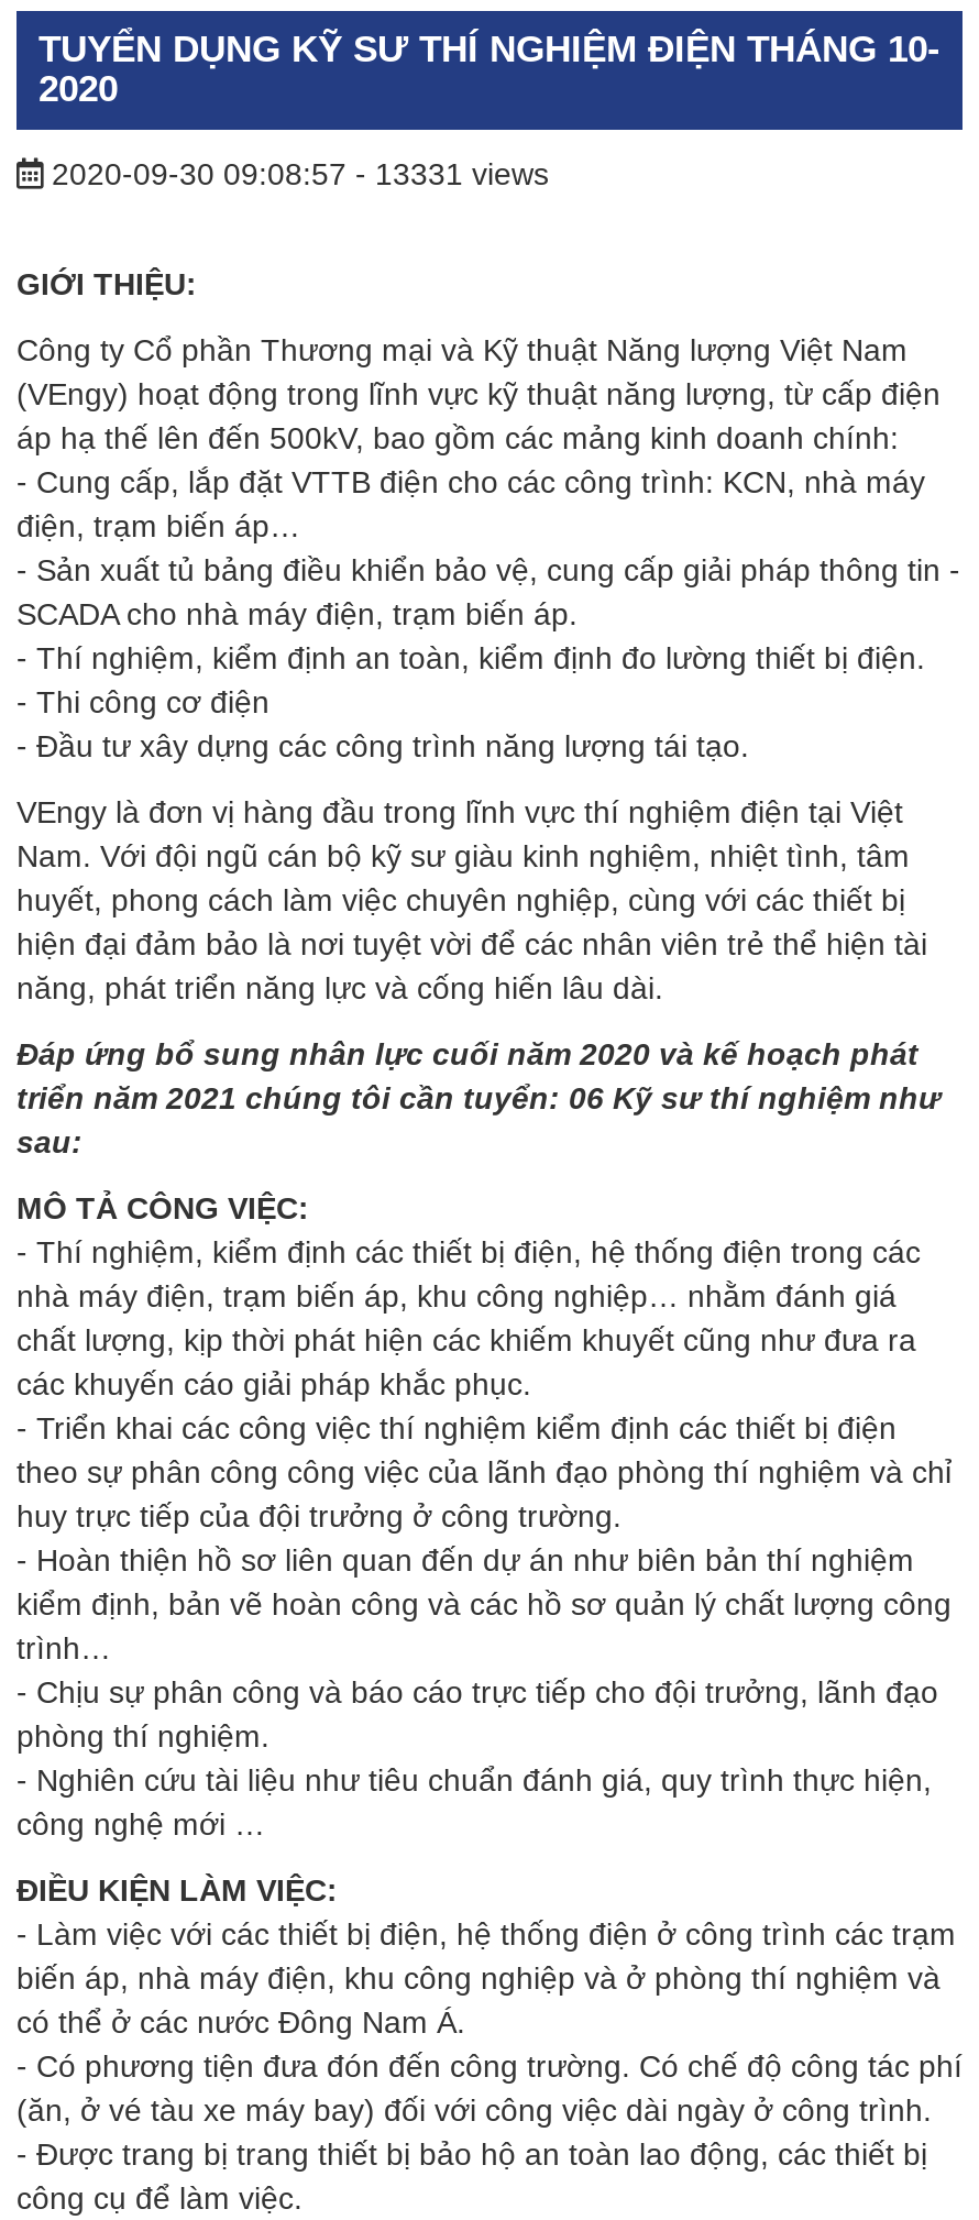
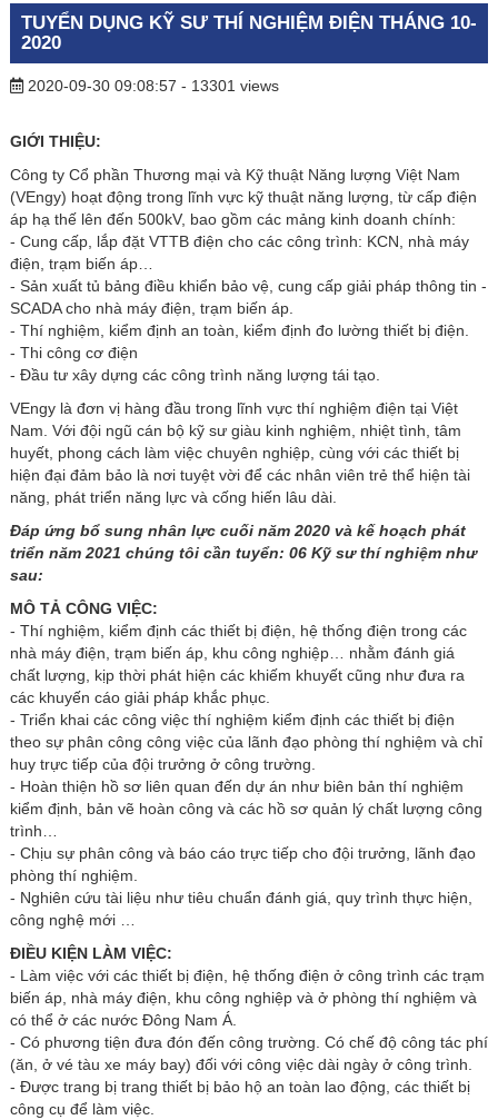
- 2020-09-30 09:08:57 - 13331 views
+ 2020-09-30 09:08:57 - 13301 views
